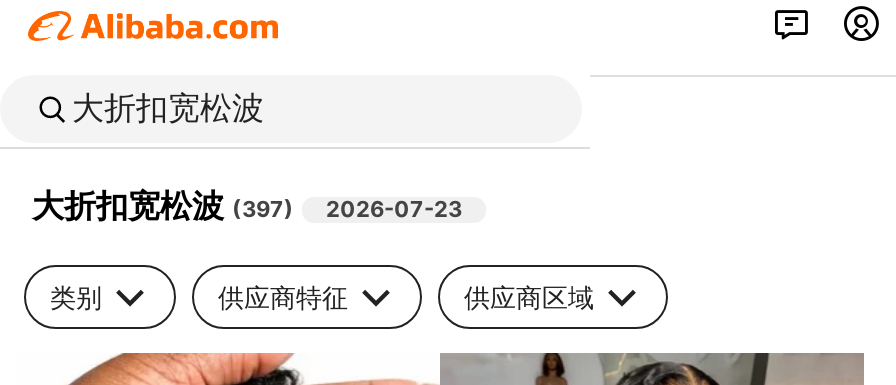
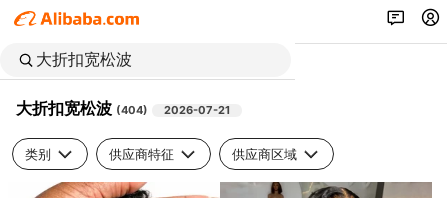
- 大折扣宽松波 (397)
+ 大折扣宽松波 (404)

- 2026-07-23
+ 2026-07-21
